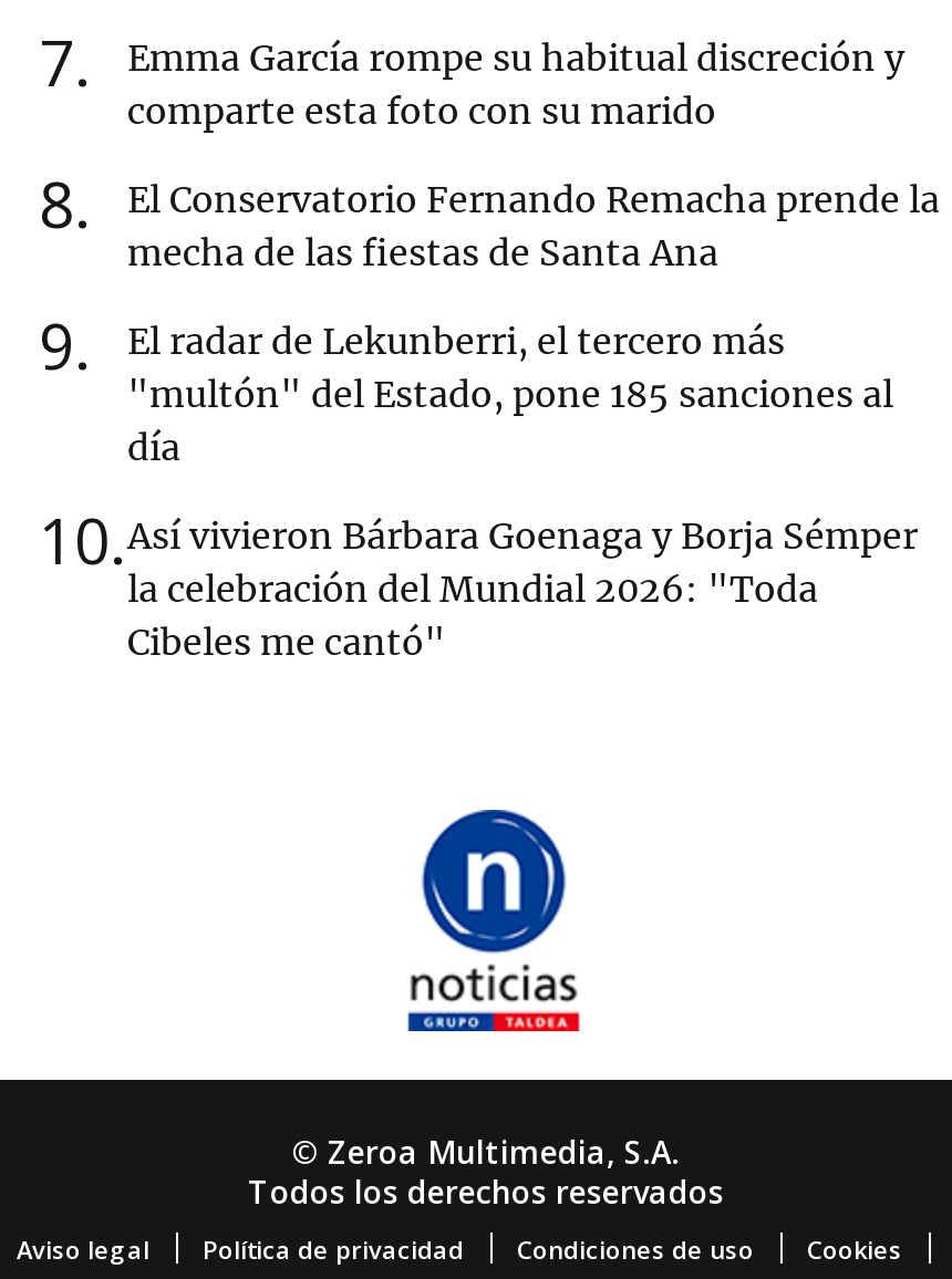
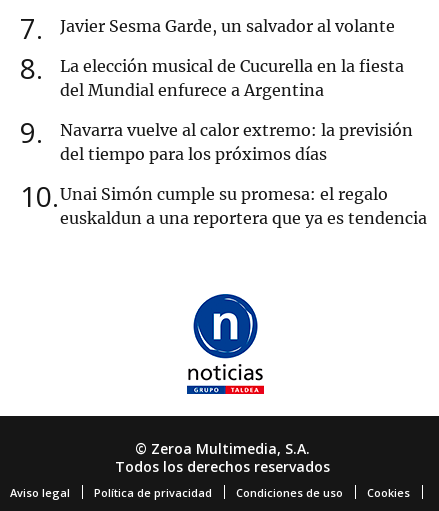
- Emma García rompe su habitual discreción y
- comparte esta foto con su marido
+ Javier Sesma Garde, un salvador al volante

- El Conservatorio Fernando Remacha prende la
- mecha de las fiestas de Santa Ana
+ La elección musical de Cucurella en la fiesta
+ del Mundial enfurece a Argentina

- El radar de Lekunberri, el tercero más
- "multón" del Estado, pone 185 sanciones al
- día
- 10 Así vivieron Bárbara Goenaga y Borja Sémper
- la celebración del Mundial 2026: "Toda
- Cibeles me cantó"
+ Navarra vuelve al calor extremo: la previsión
+ del tiempo para los próximos días
+ 10 Unai Simón cumple su promesa: el regalo
+ euskaldun a una reportera que ya es tendencia
